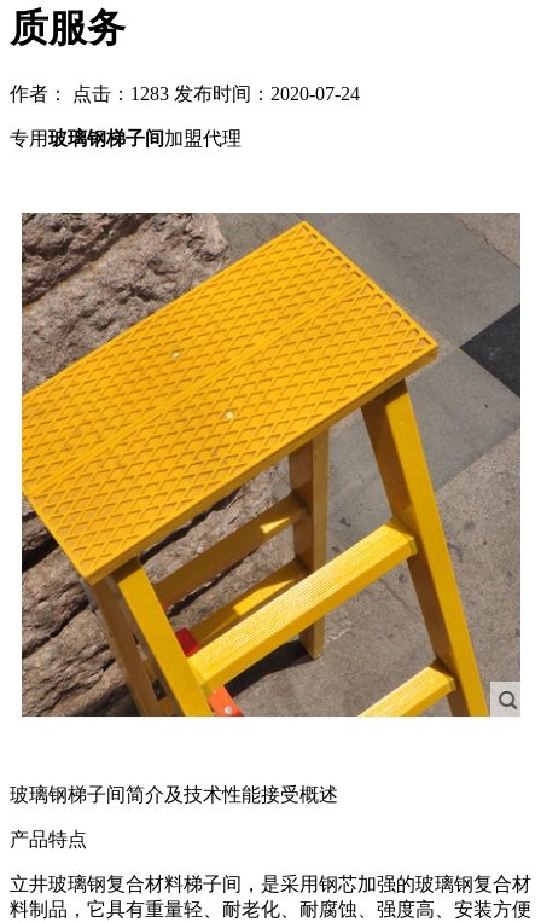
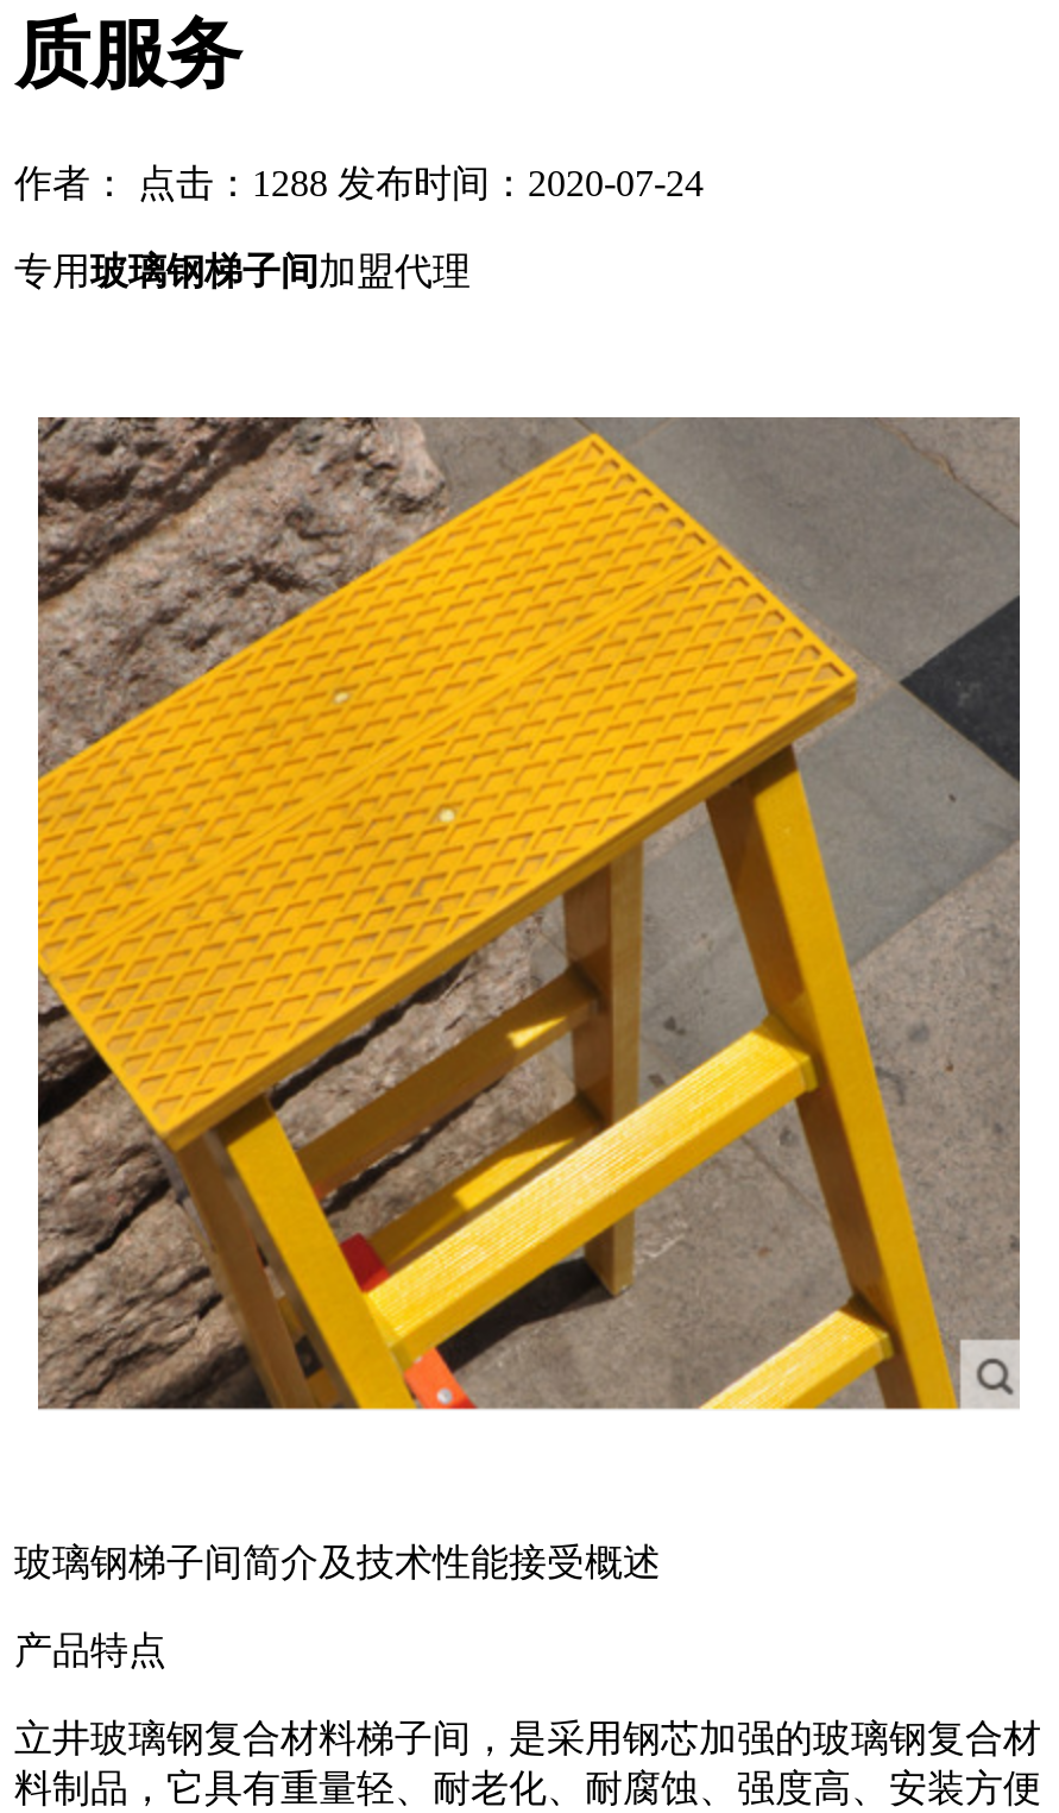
- 作者： 点击：1283 发布时间：2020-07-24
+ 作者： 点击：1288 发布时间：2020-07-24
